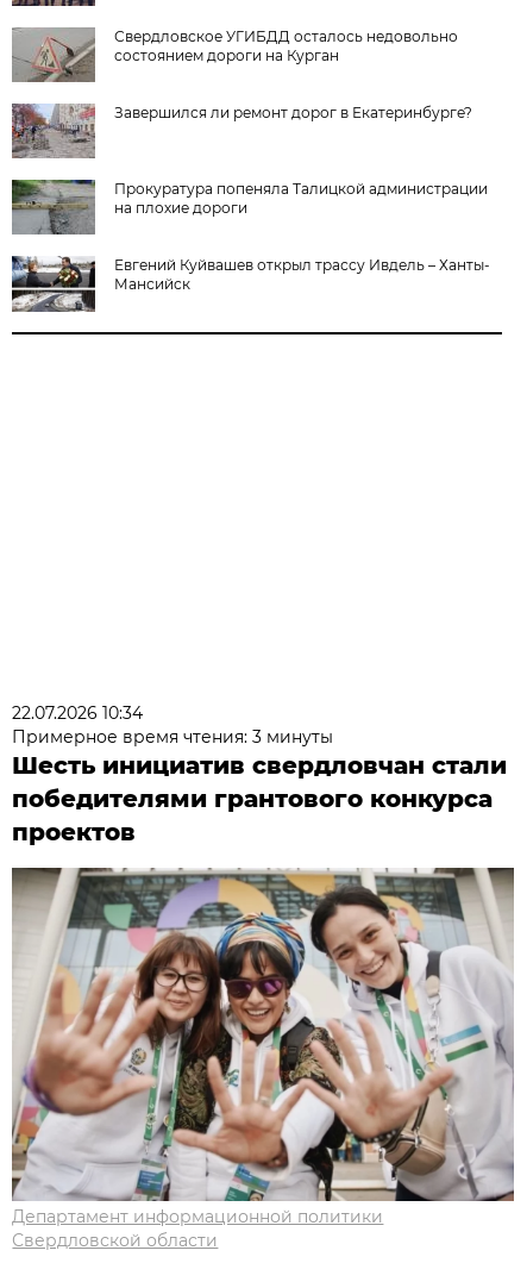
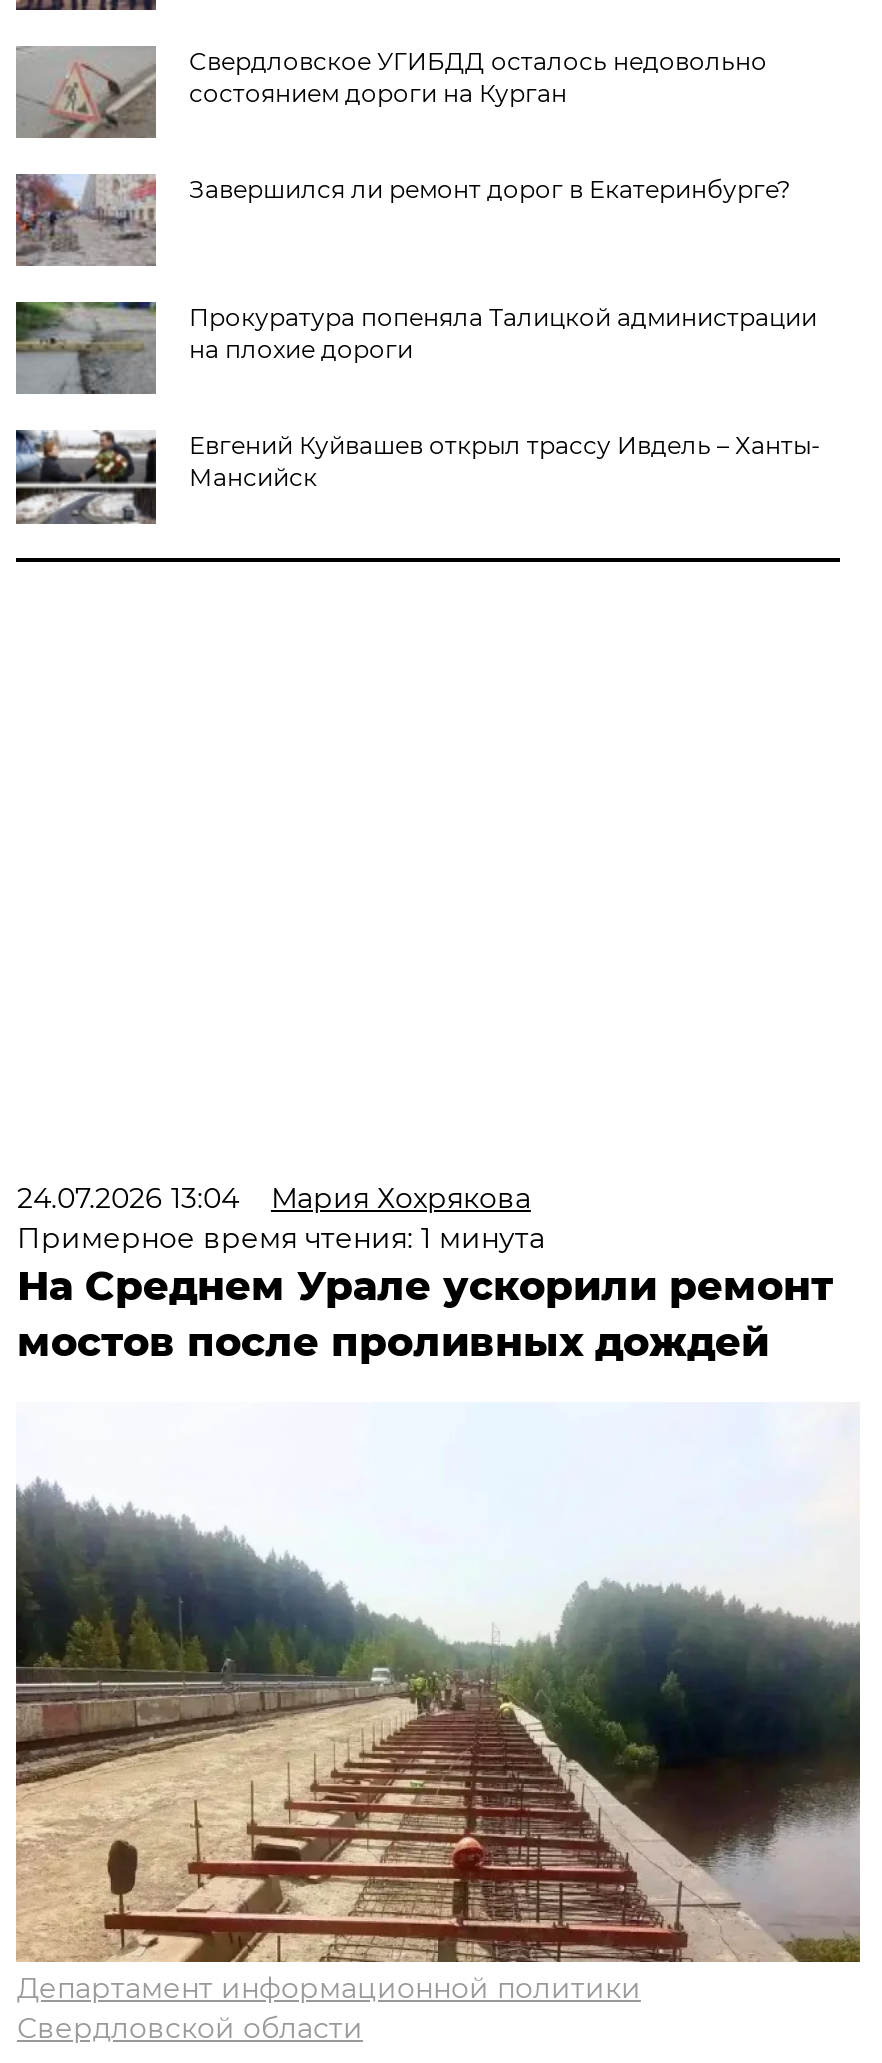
- 22.07.2026 10:34
- Примерное время чтения: 3 минуты
- Шесть инициатив свердловчан стали
- победителями грантового конкурса
- проектов
+ 24.07.2026 13:04
+ Мария Хохрякова
+ Примерное время чтения: 1 минута
+ На Среднем Урале ускорили ремонт
+ мостов после проливных дождей

- [image]
+ [image]
